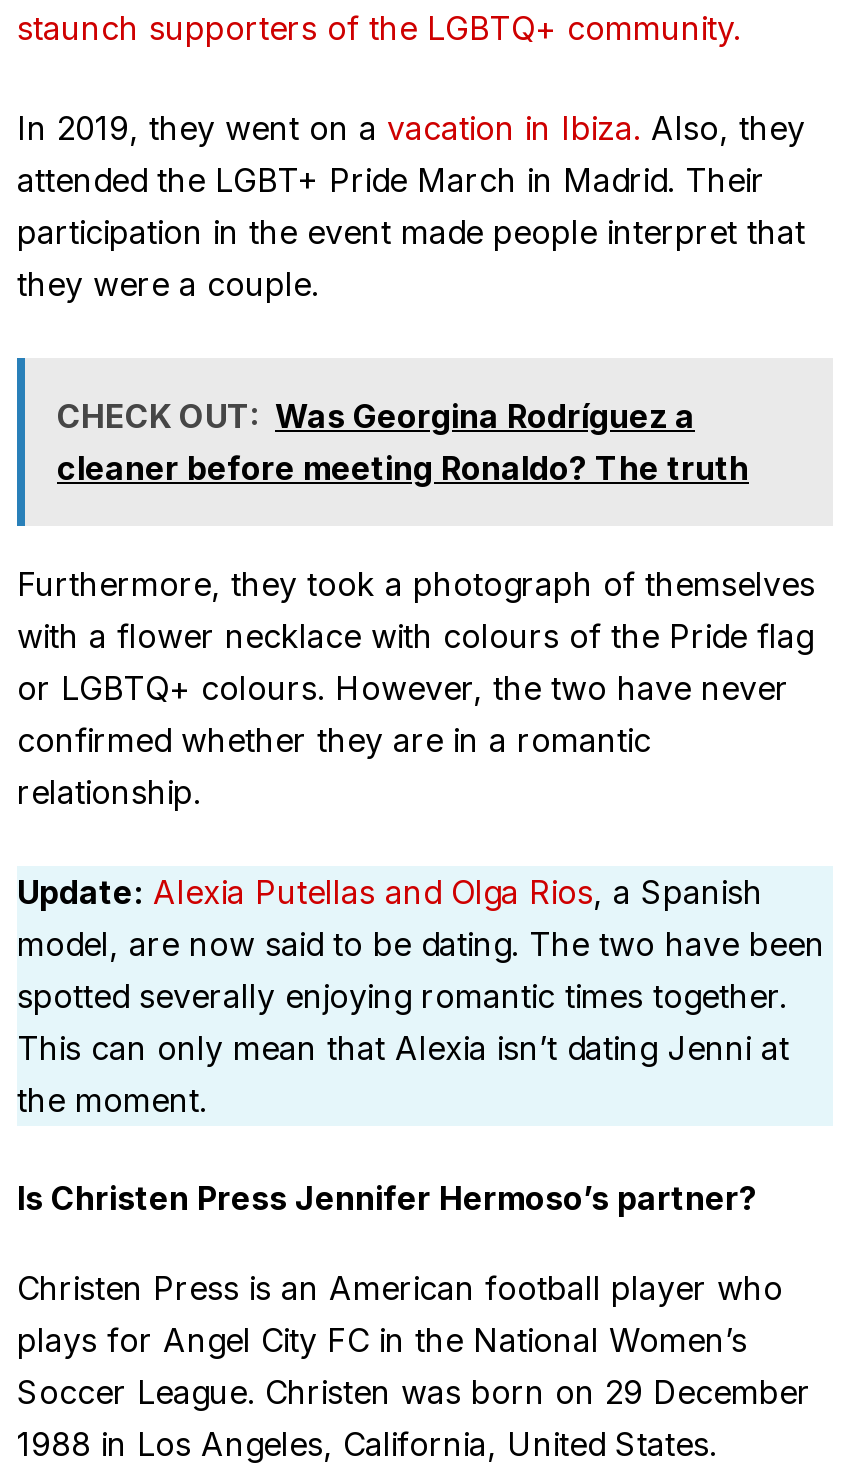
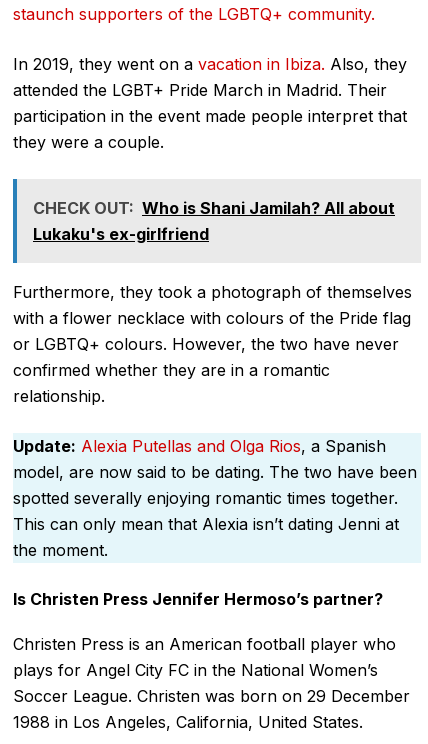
- CHECK OUT: Was Georgina Rodríguez a
- cleaner before meeting Ronaldo? The truth
+ CHECK OUT: Who is Shani Jamilah? All about
+ Lukaku's ex-girlfriend
